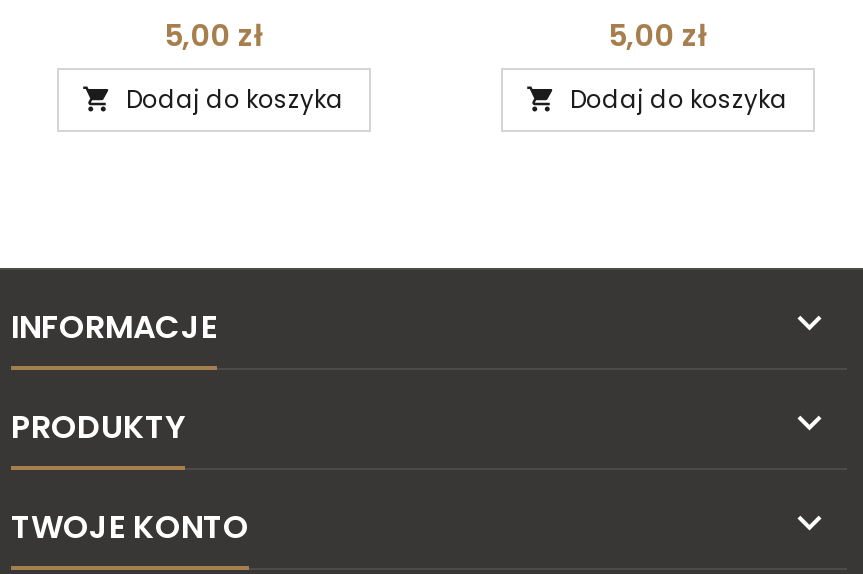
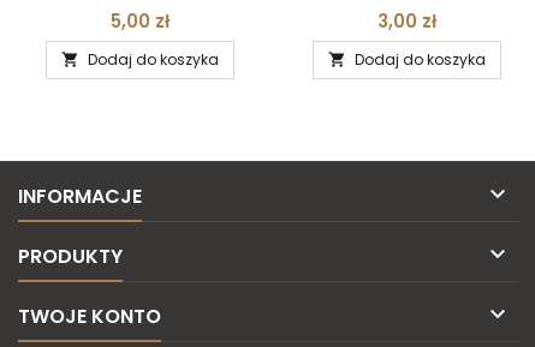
- 5,00 zł
+ 3,00 zł
